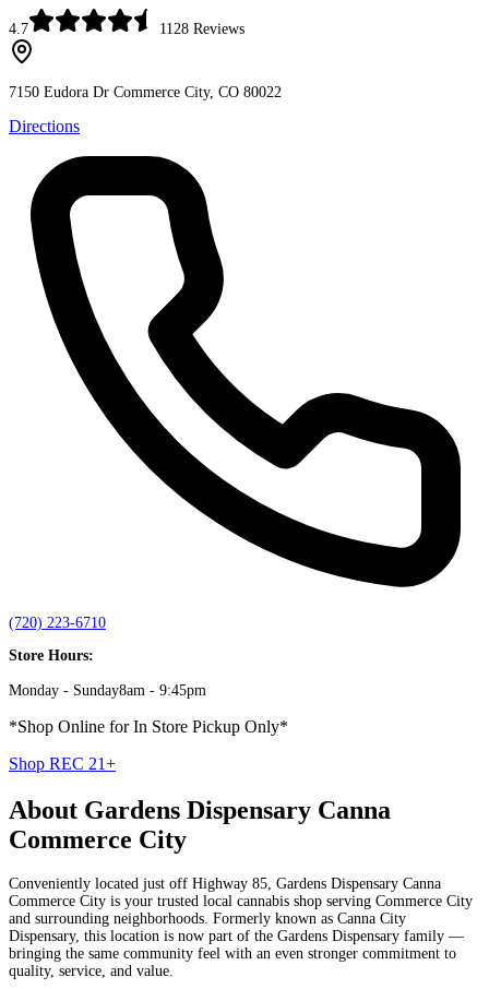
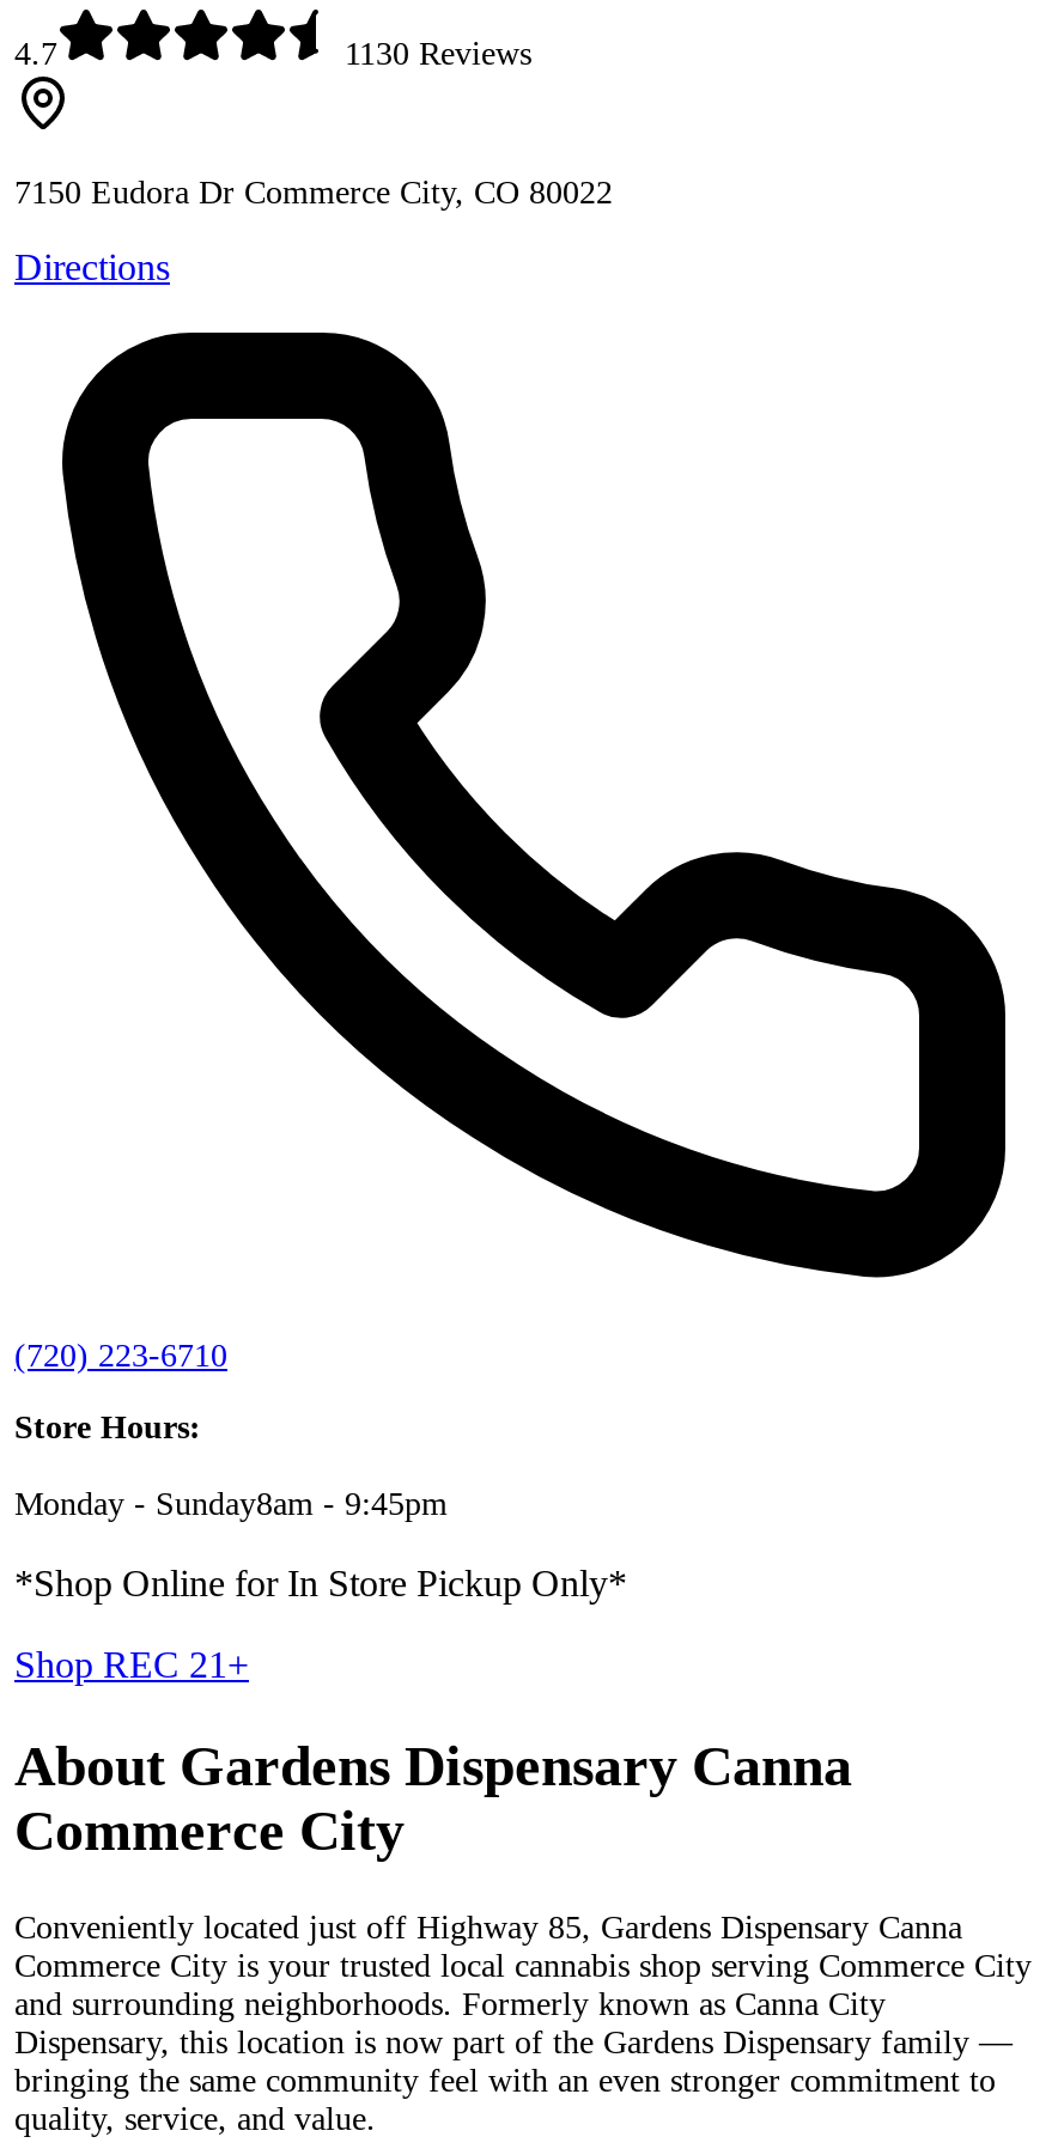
- 1128 Reviews
+ 1130 Reviews
